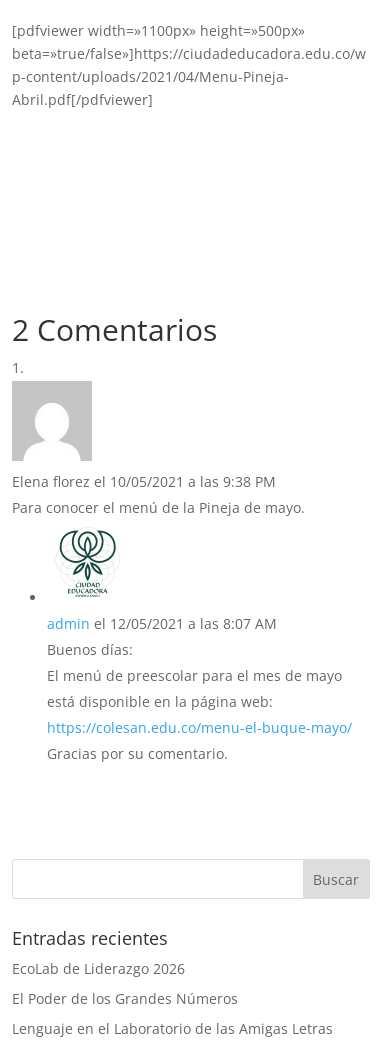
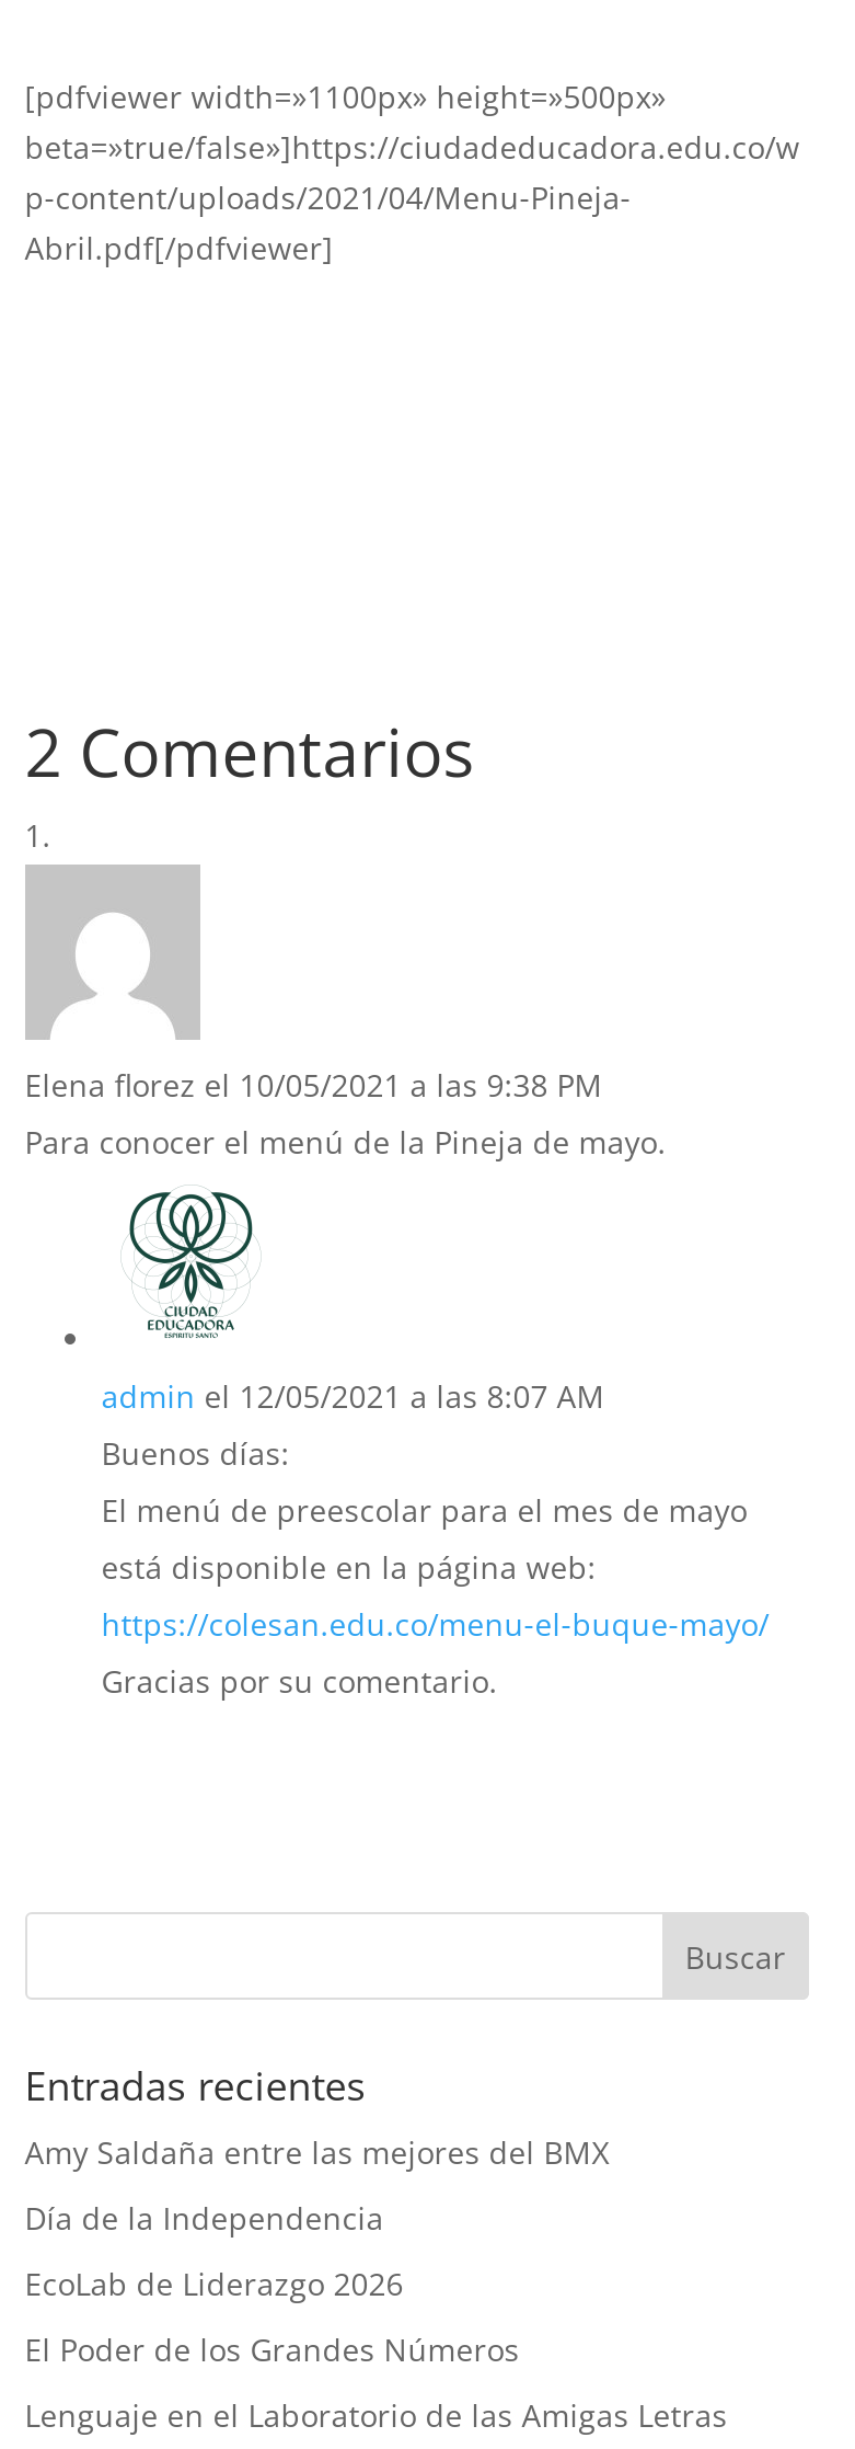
+ Amy Saldaña entre las mejores del BMX
+ Día de la Independencia
